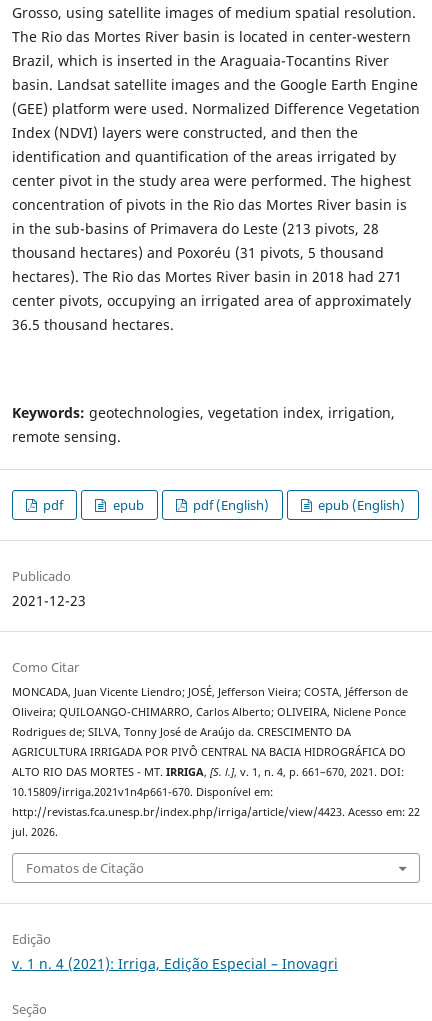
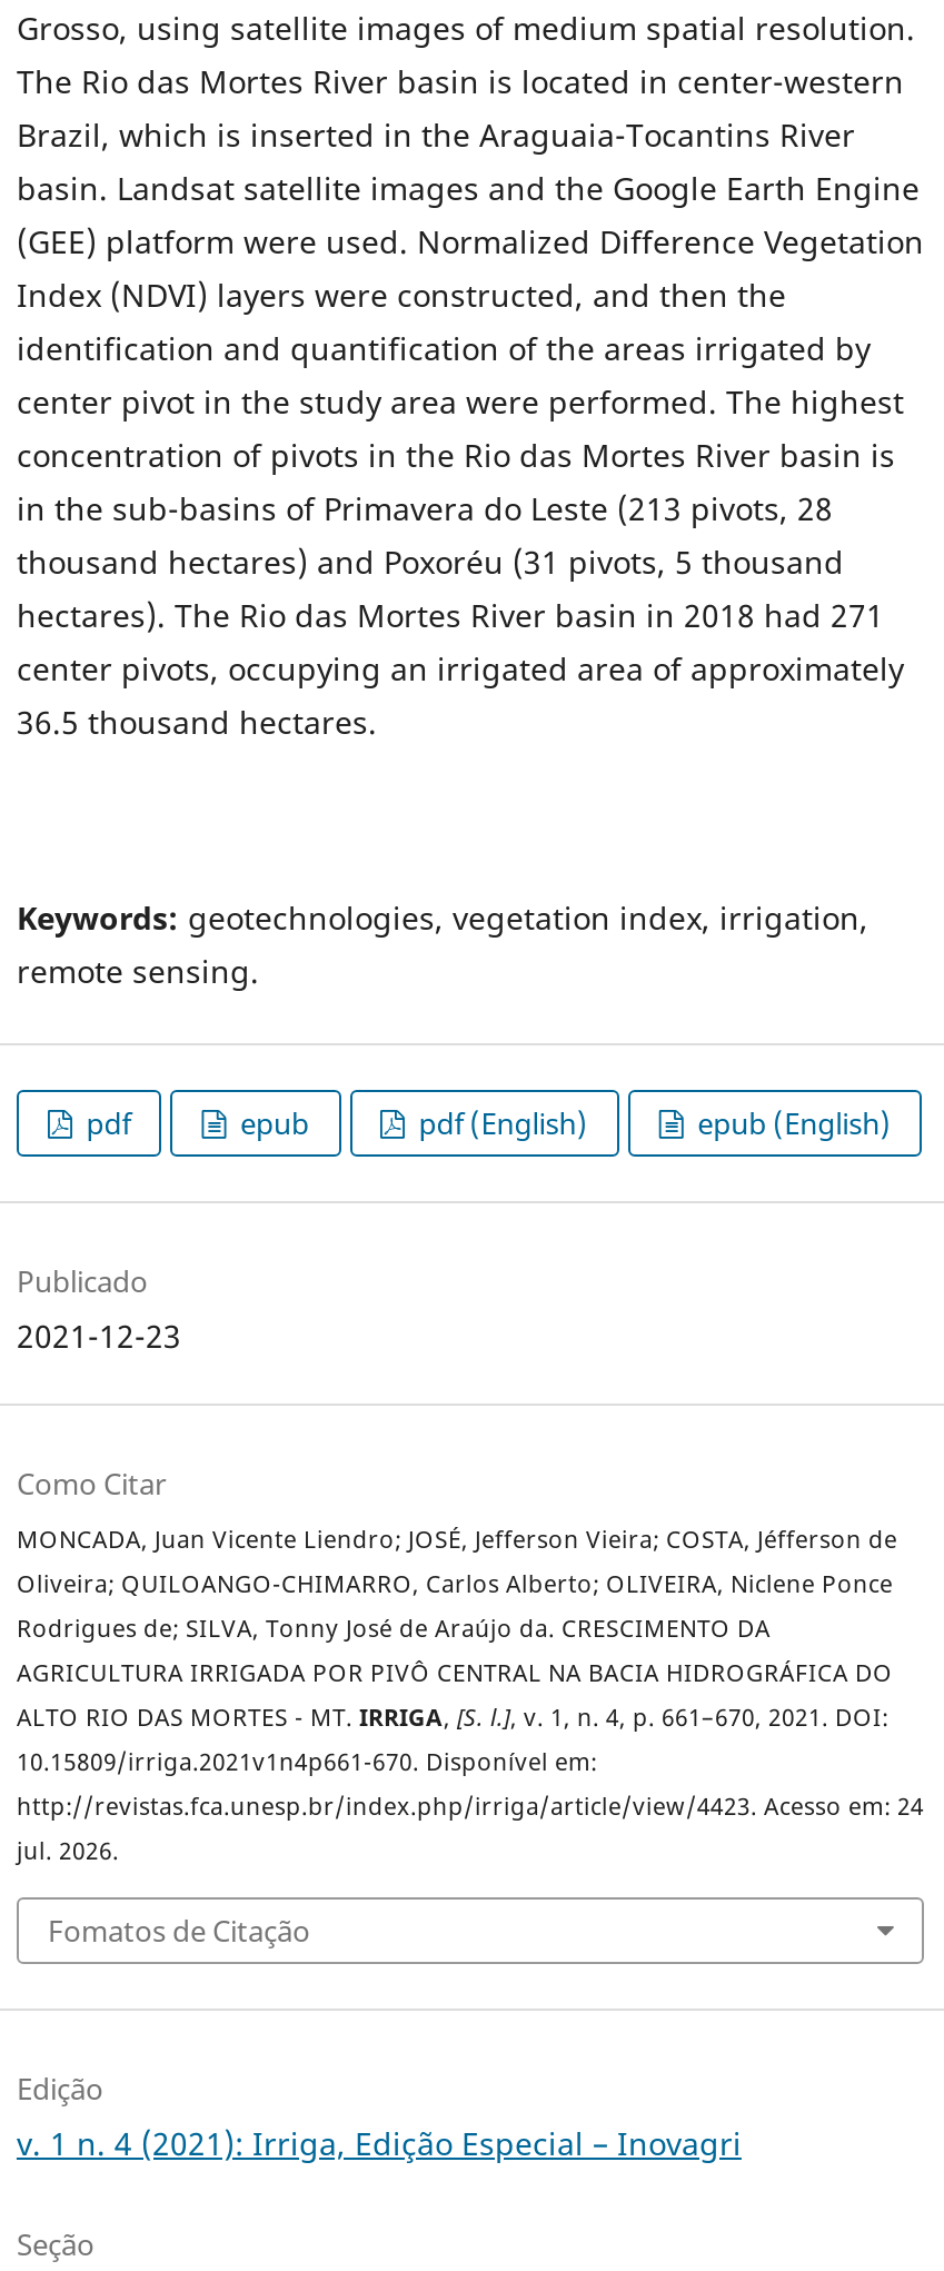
- http://revistas.fca.unesp.br/index.php/irriga/article/view/4423. Acesso em: 22
+ http://revistas.fca.unesp.br/index.php/irriga/article/view/4423. Acesso em: 24
